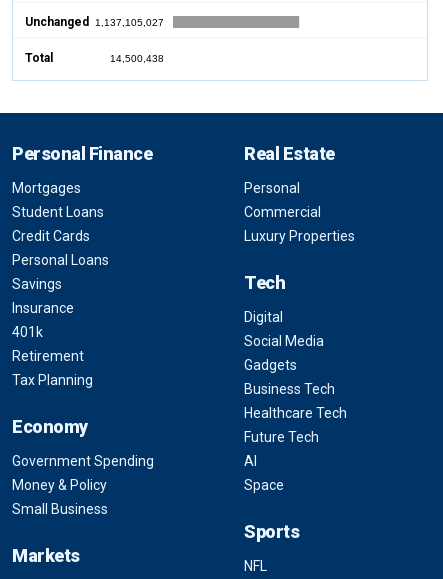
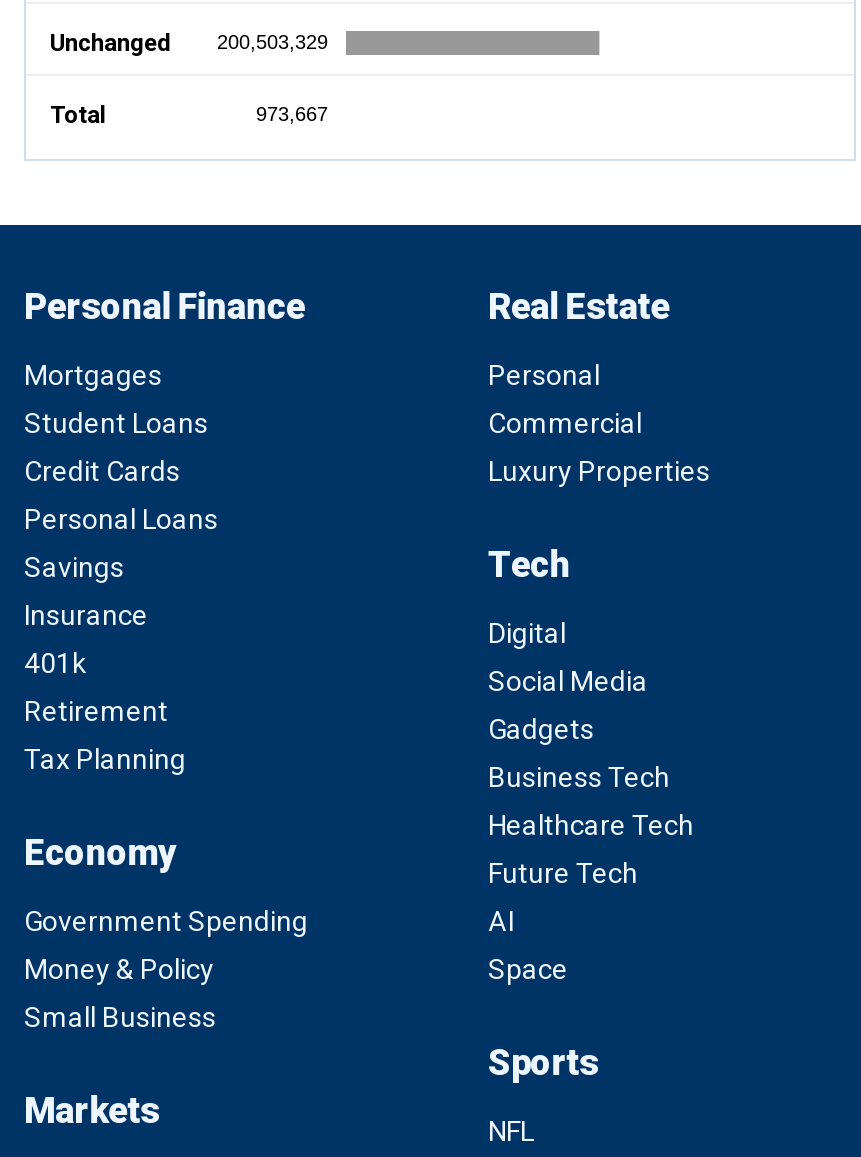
- 1,137,105,027
+ 200,503,329

- 14,500,438
+ 973,667
